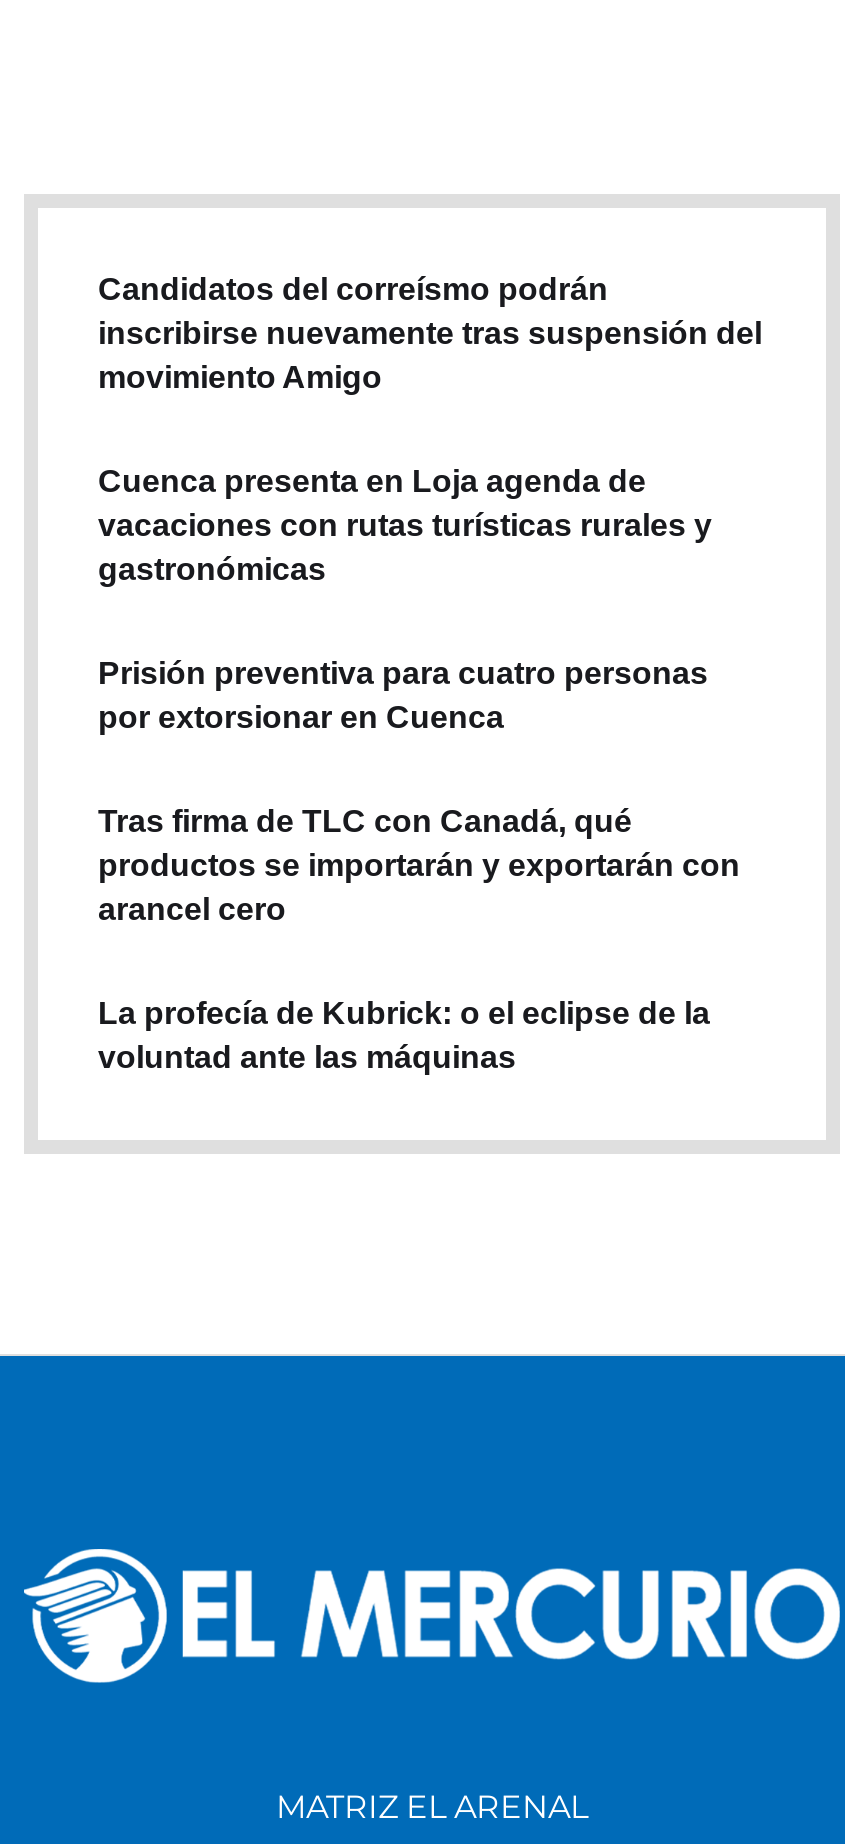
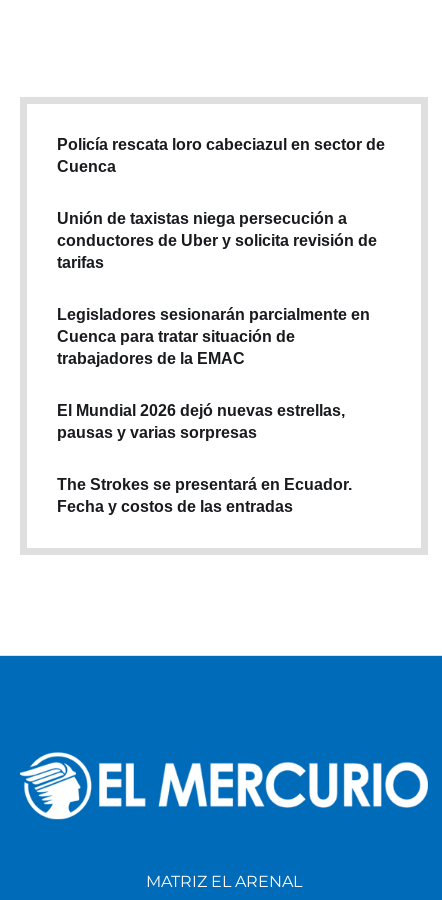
- Candidatos del correísmo podrán
- inscribirse nuevamente tras suspensión del
- movimiento Amigo
+ Policía rescata loro cabeciazul en sector de
+ Cuenca

- Cuenca presenta en Loja agenda de
- vacaciones con rutas turísticas rurales y
- gastronómicas
+ Unión de taxistas niega persecución a
+ conductores de Uber y solicita revisión de
+ tarifas

- Prisión preventiva para cuatro personas
- por extorsionar en Cuenca
+ Legisladores sesionarán parcialmente en
+ Cuenca para tratar situación de
+ trabajadores de la EMAC

- Tras firma de TLC con Canadá, qué
- productos se importarán y exportarán con
- arancel cero
+ El Mundial 2026 dejó nuevas estrellas,
+ pausas y varias sorpresas

- La profecía de Kubrick: o el eclipse de la
- voluntad ante las máquinas
+ The Strokes se presentará en Ecuador.
+ Fecha y costos de las entradas
